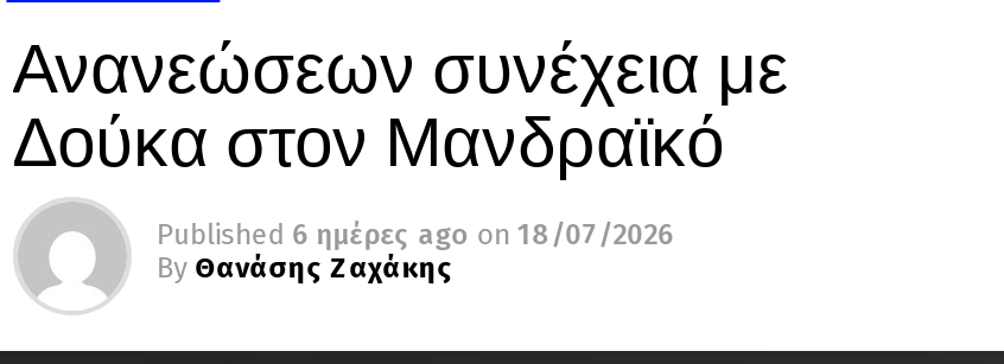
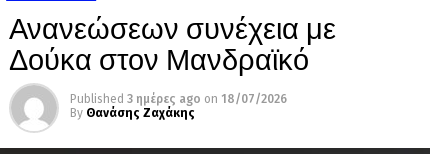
- Published 6 ημέρες ago on 18/07/2026
+ Published 3 ημέρες ago on 18/07/2026
